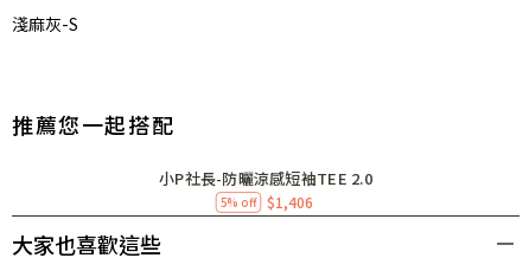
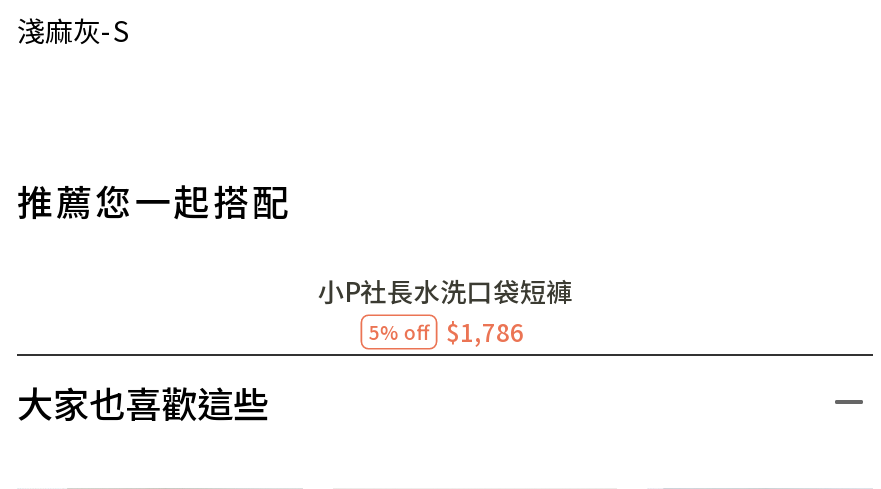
- 小P社長-防曬涼感短袖TEE 2.0
+ 小P社長水洗口袋短褲

- 5% off $1,406
+ 5% off $1,786
